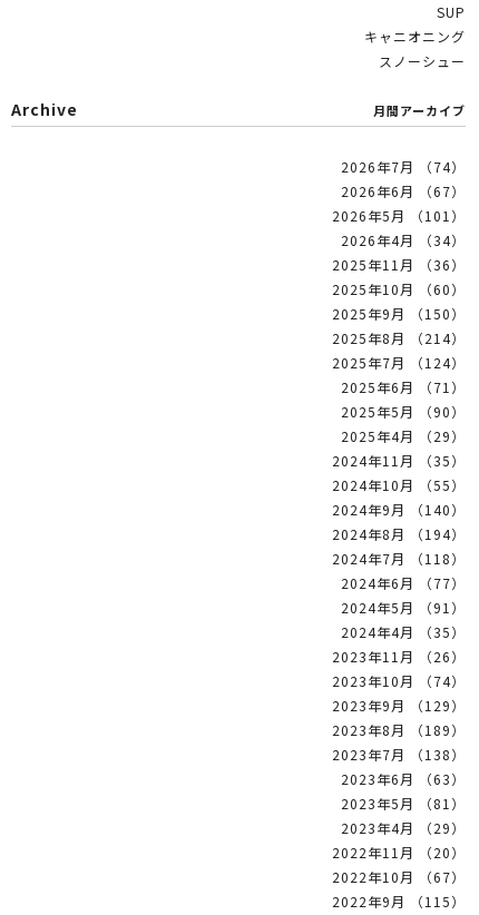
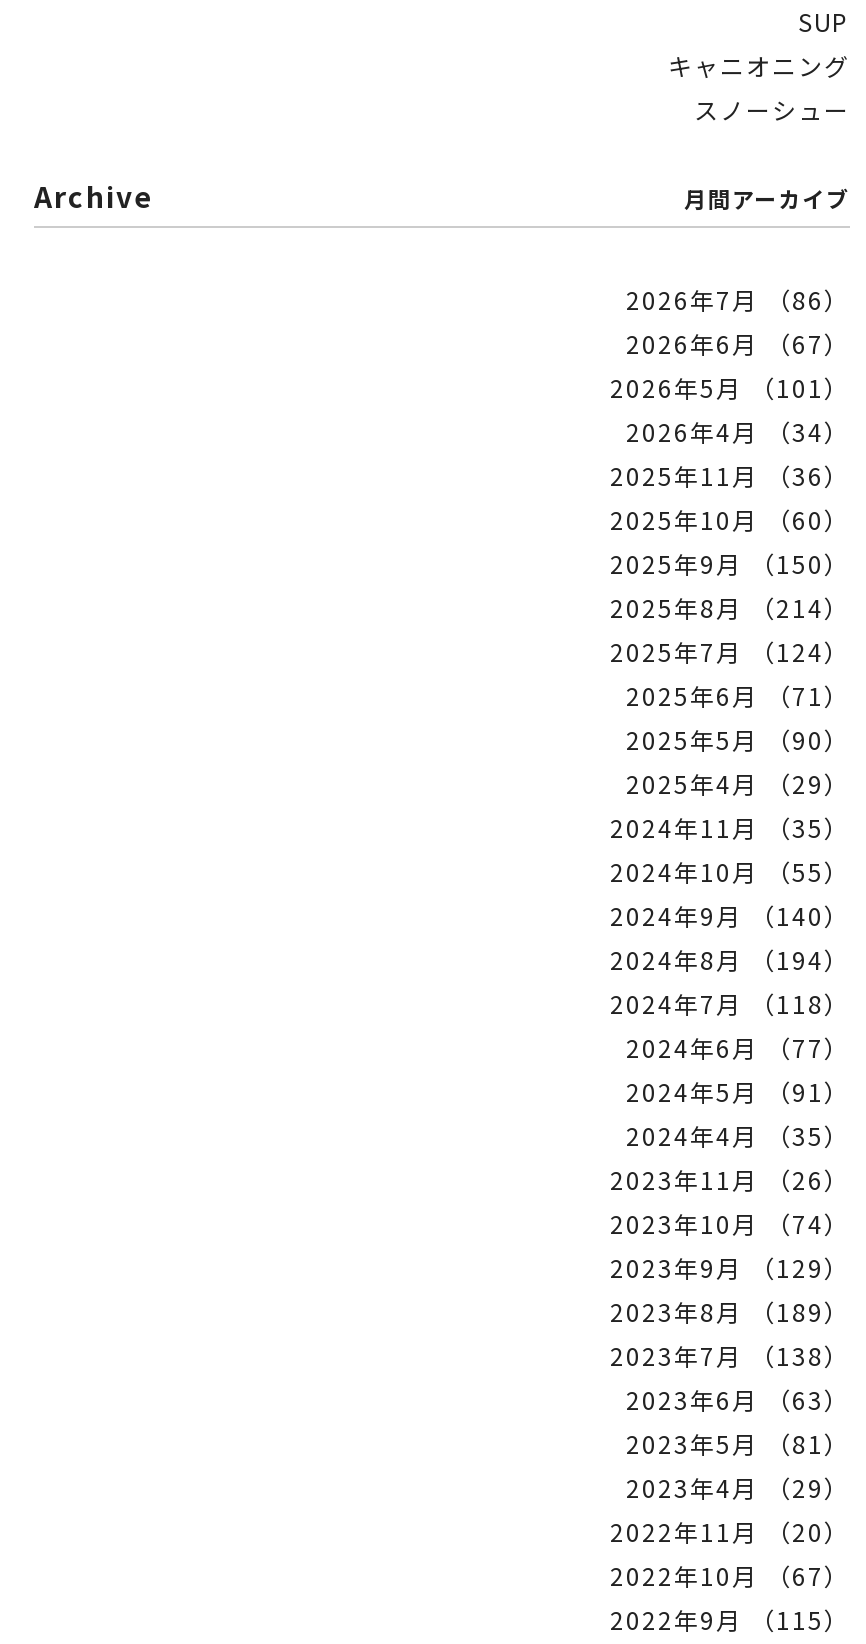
- 2026年7月 （74）
+ 2026年7月 （86）
